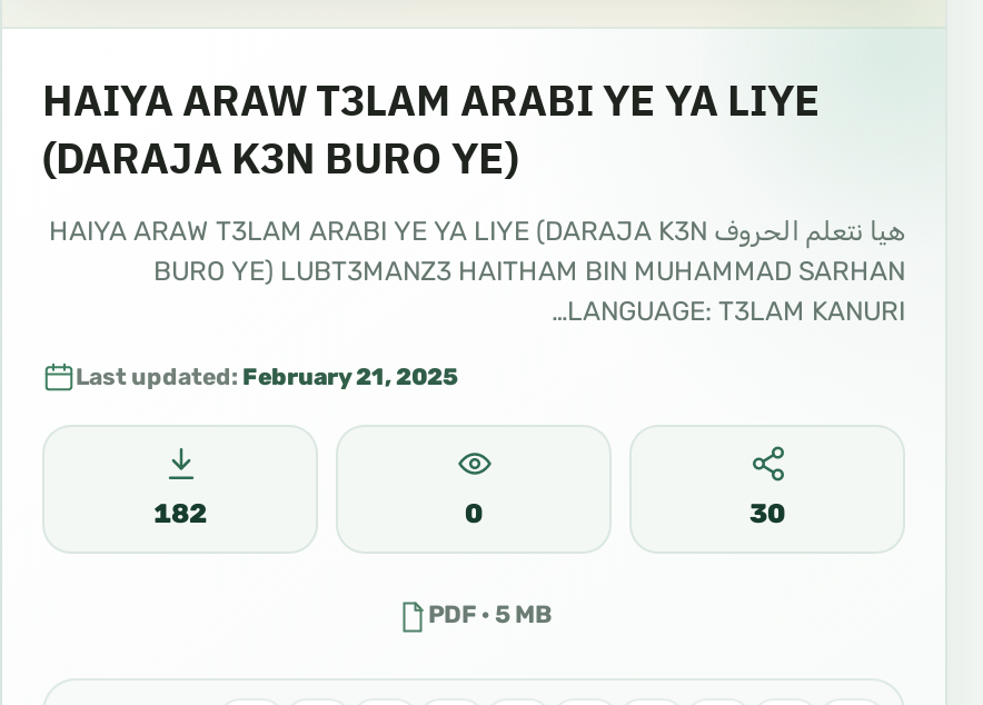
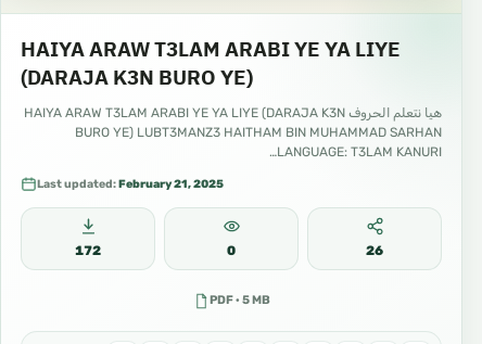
- 182
+ 172

- 30
+ 26
